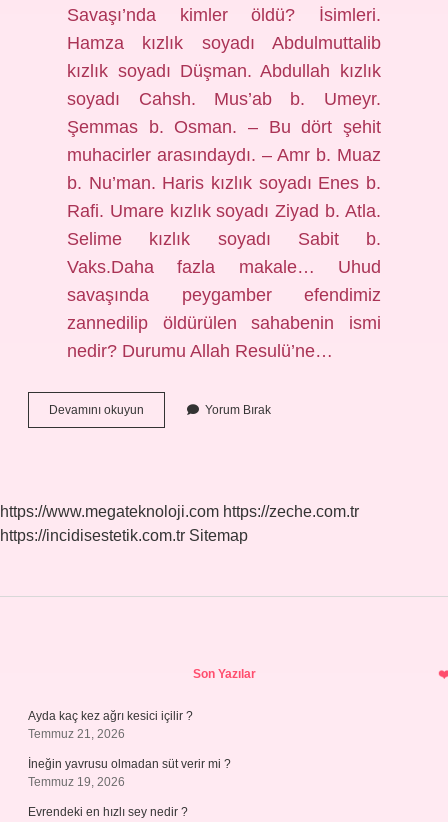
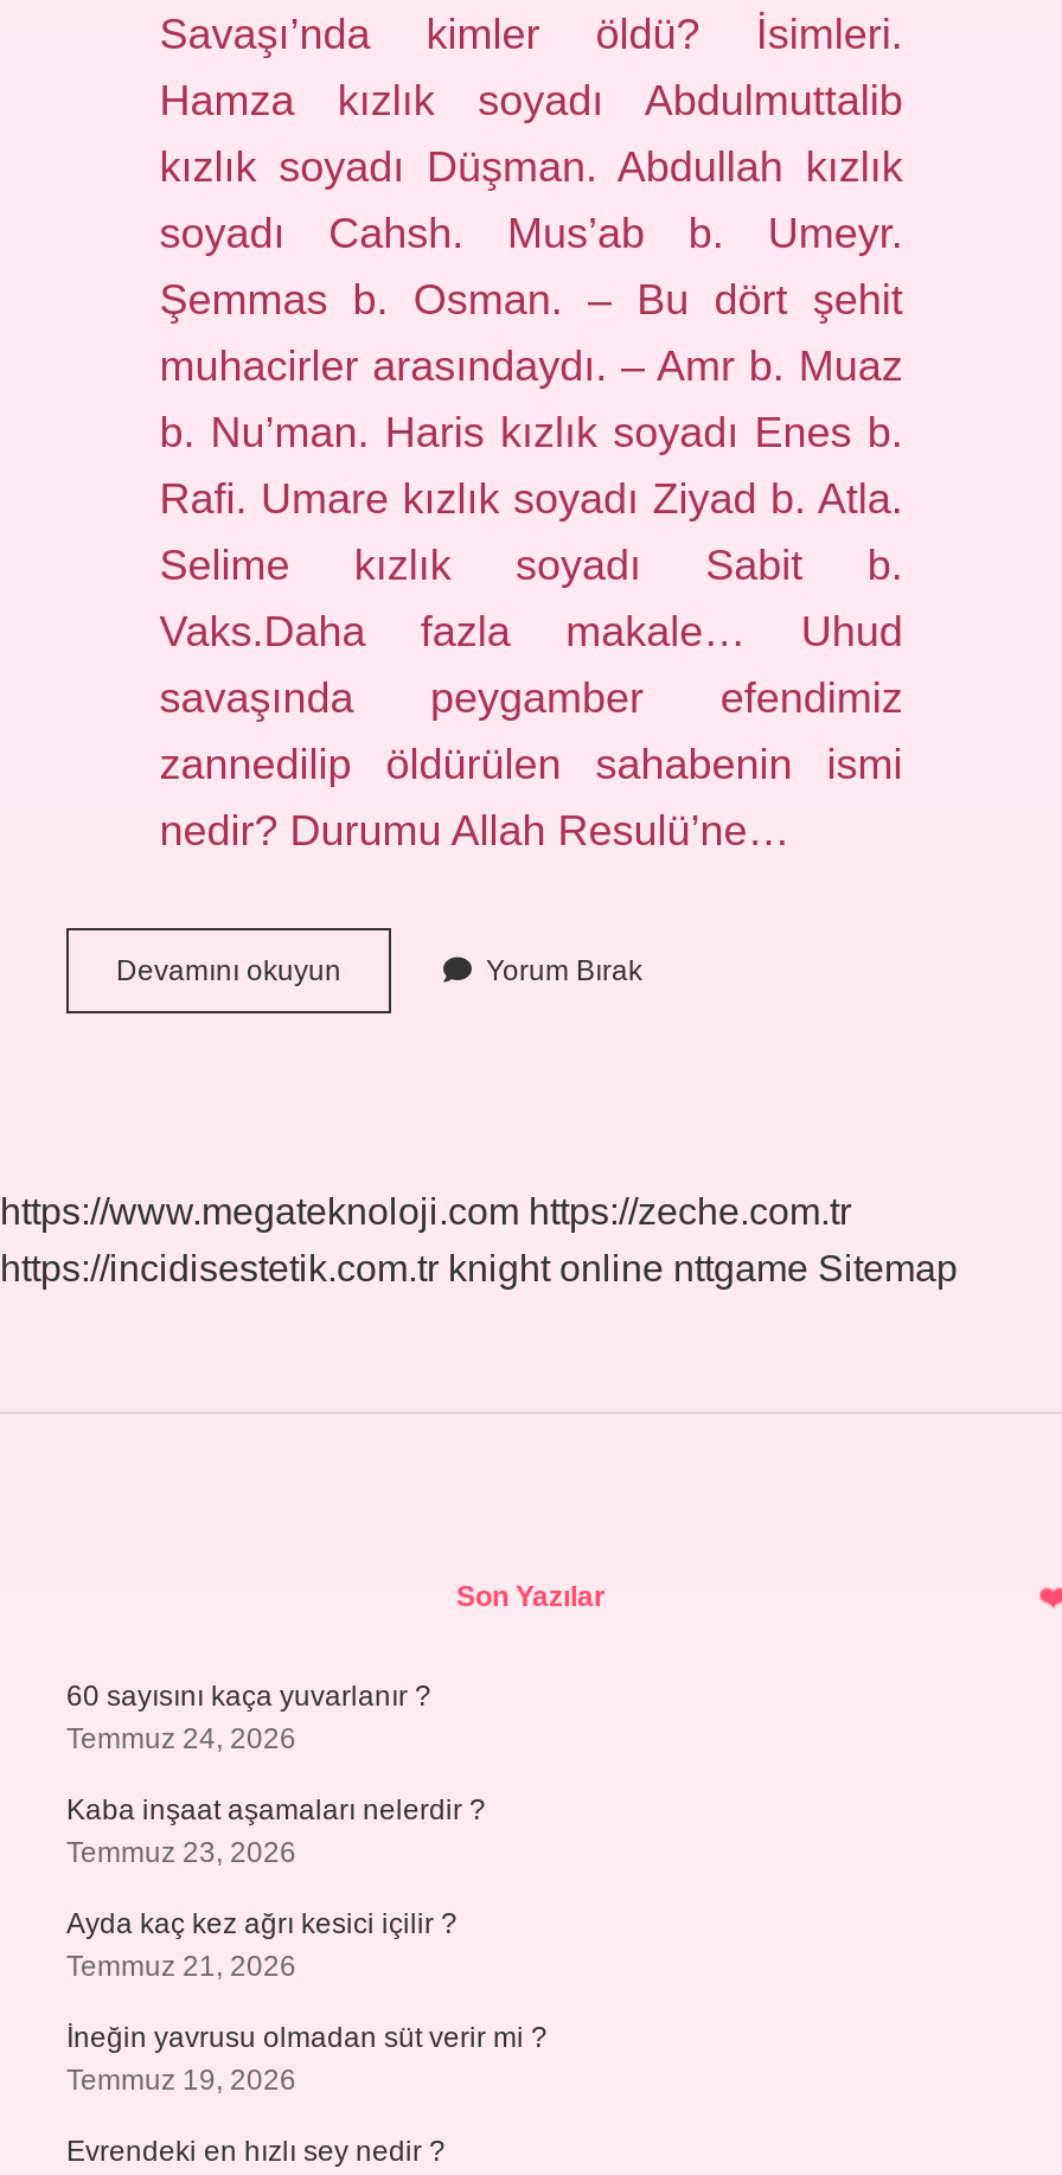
- https://incidisestetik.com.tr Sitemap
+ https://incidisestetik.com.tr knight online nttgame Sitemap

+ 60 sayısını kaça yuvarlanır ?
+ Temmuz 24, 2026
+ Kaba inşaat aşamaları nelerdir ?
+ Temmuz 23, 2026
